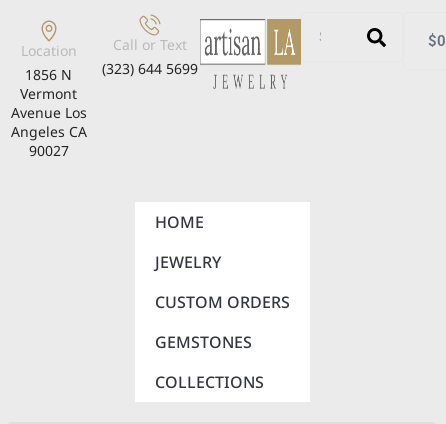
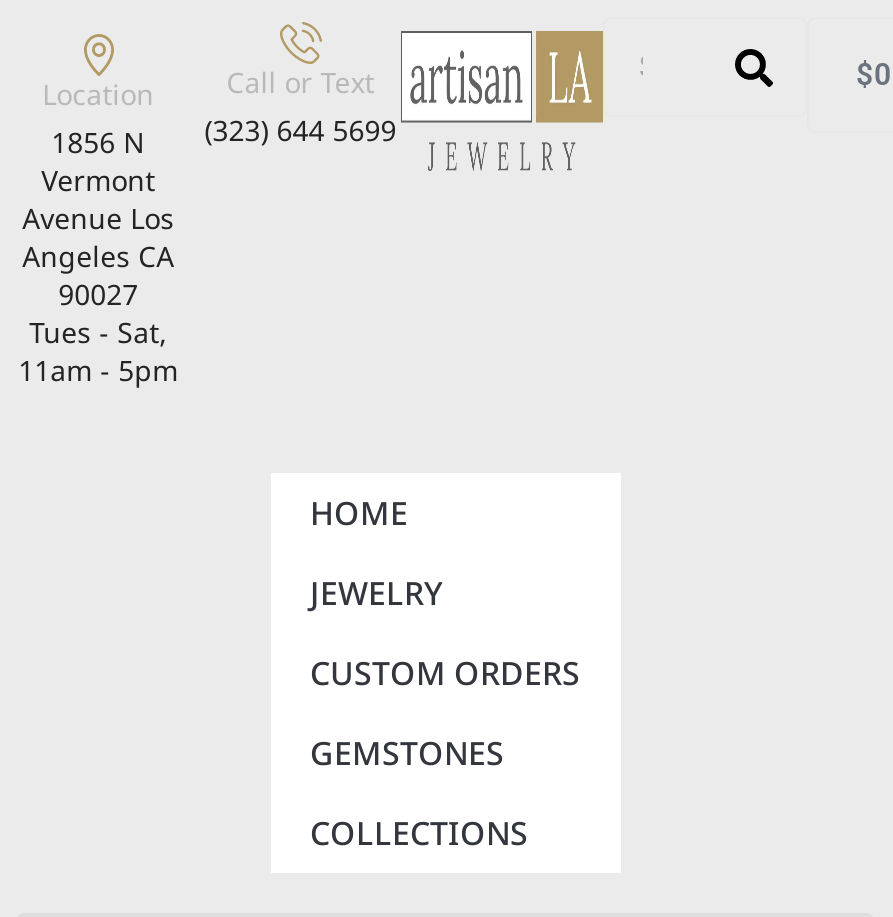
+ Tues - Sat,
+ 11am - 5pm
